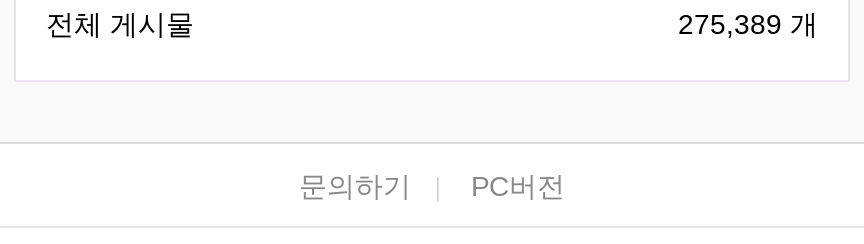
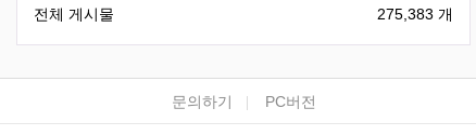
- 275,389 개
+ 275,383 개
